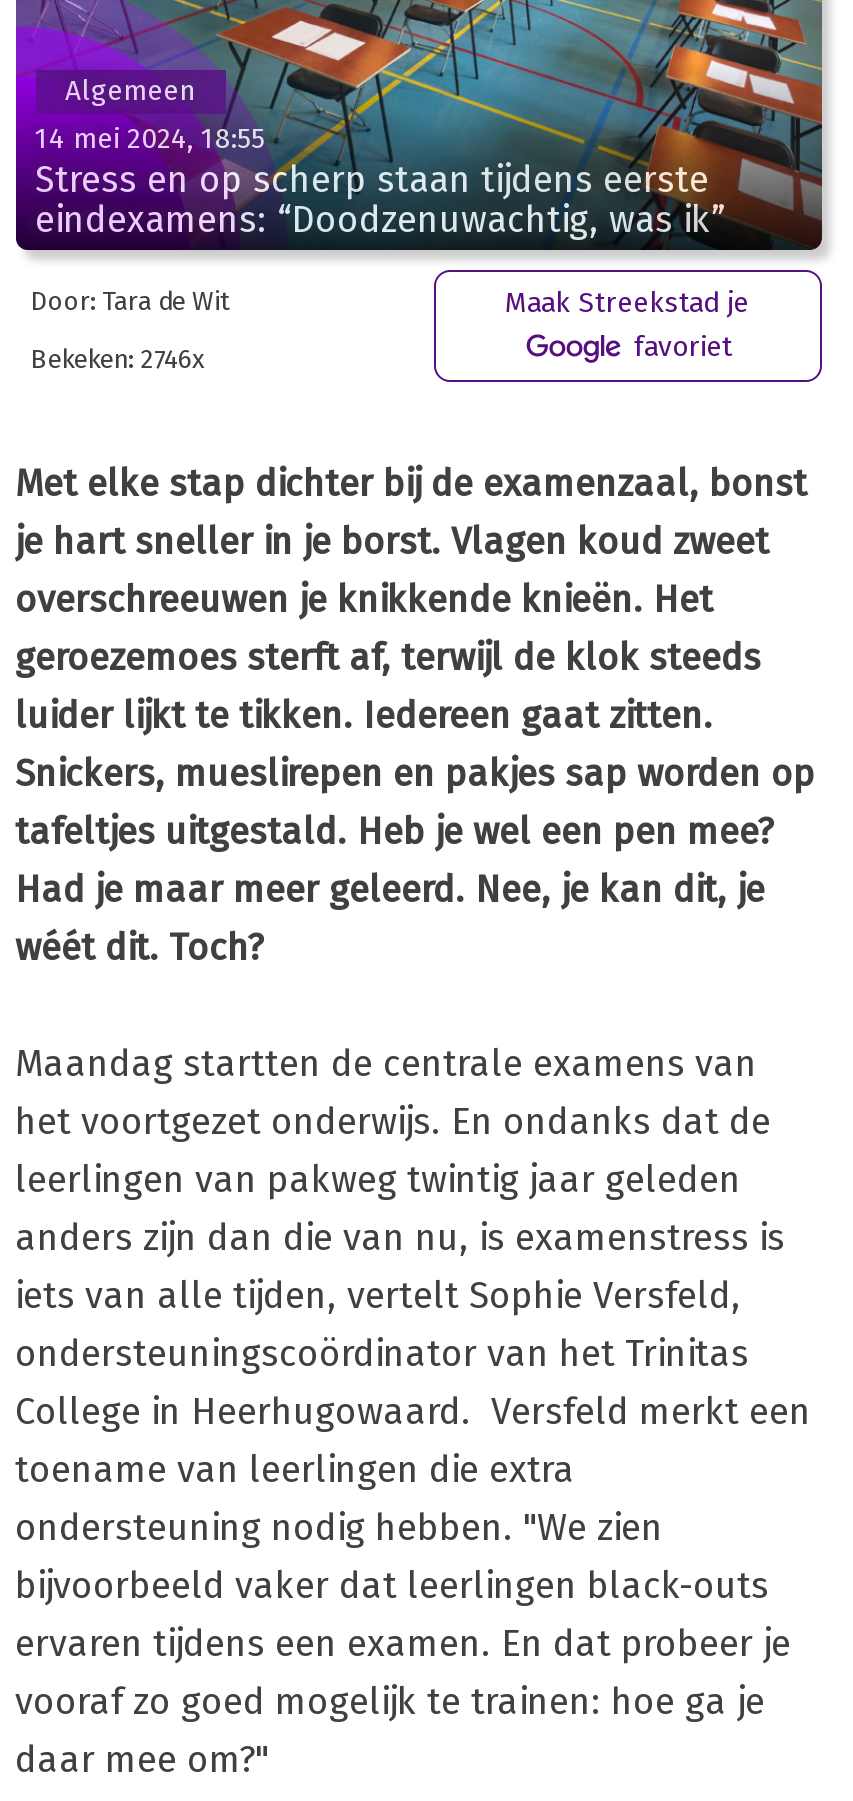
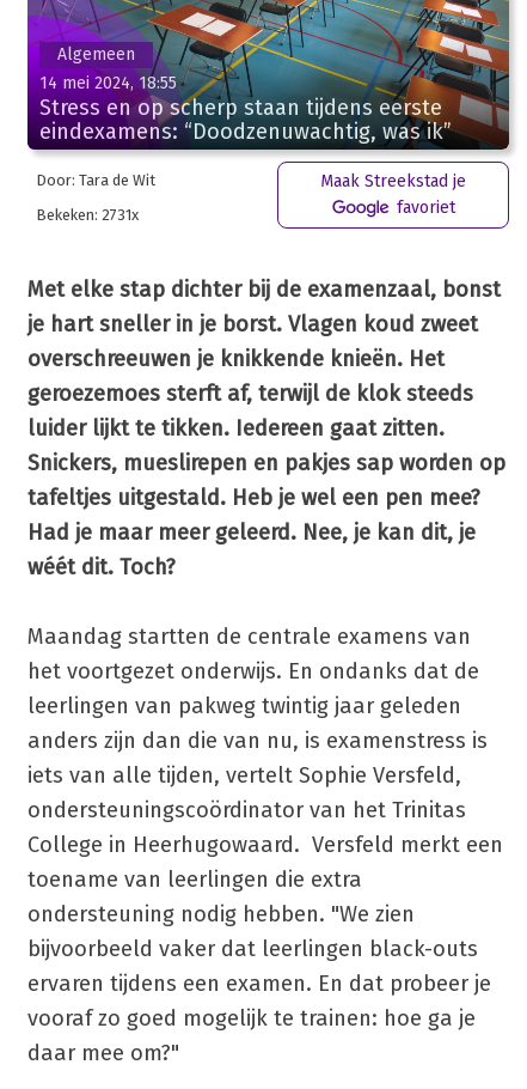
- Bekeken: 2746x
+ Bekeken: 2731x
